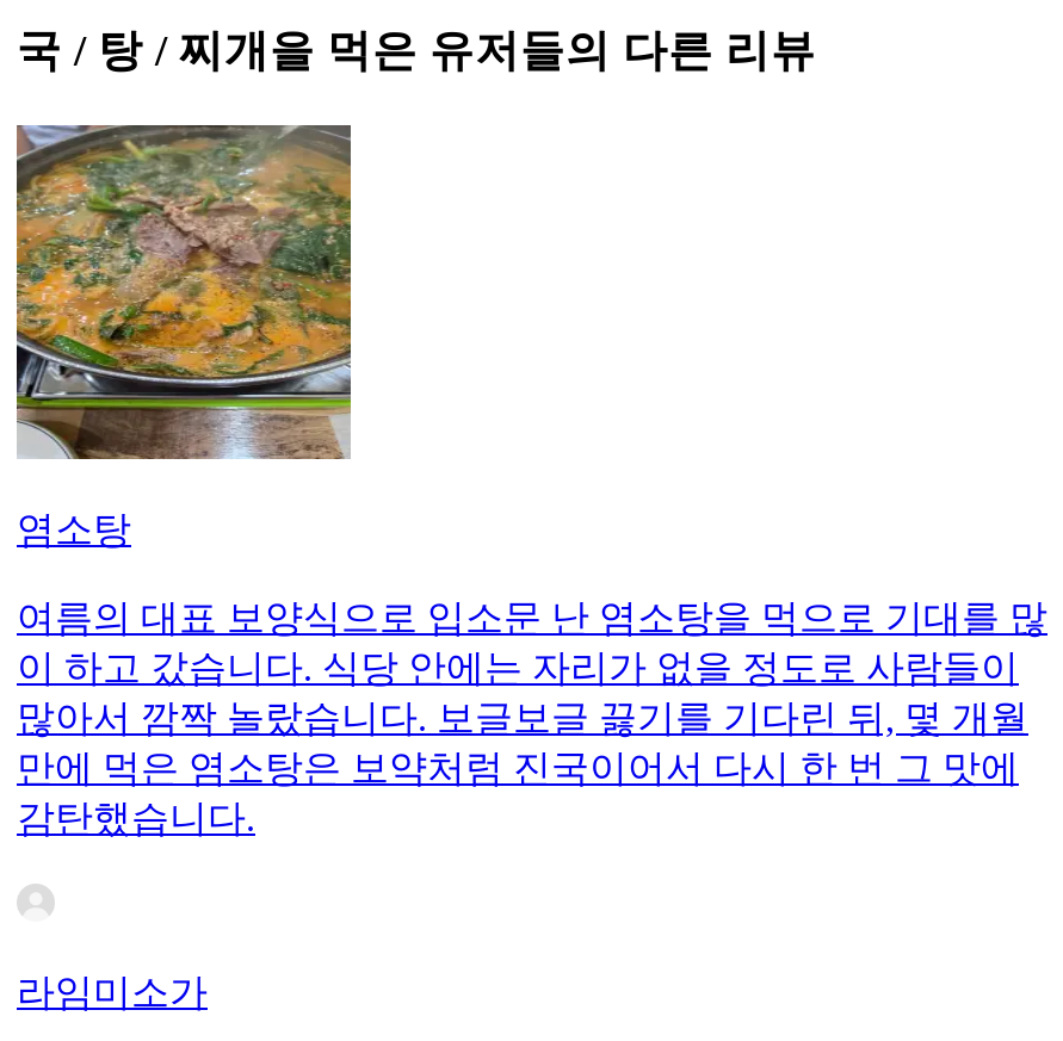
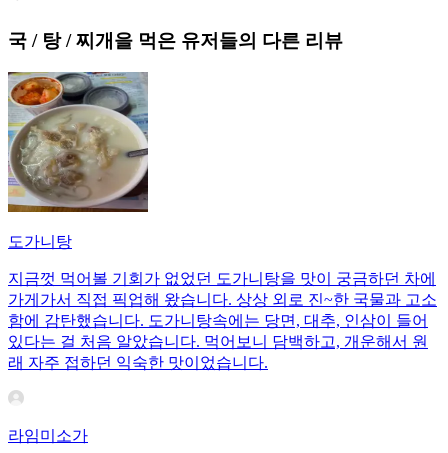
- [image]
- 염소탕
+ [image]
+ 도가니탕

- 여름의 대표 보양식으로 입소문 난 염소탕을 먹으로 기대를 많
- 이 하고 갔습니다. 식당 안에는 자리가 없을 정도로 사람들이
- 많아서 깜짝 놀랐습니다. 보글보글 끓기를 기다린 뒤, 몇 개월
- 만에 먹은 염소탕은 보약처럼 진국이어서 다시 한 번 그 맛에
- 감탄했습니다.
+ 지금껏 먹어볼 기회가 없었던 도가니탕을 맛이 궁금하던 차에
+ 가게가서 직접 픽업해 왔습니다. 상상 외로 진~한 국물과 고소
+ 함에 감탄했습니다. 도가니탕속에는 당면, 대추, 인삼이 들어
+ 있다는 걸 처음 알았습니다. 먹어보니 담백하고, 개운해서 원
+ 래 자주 접하던 익숙한 맛이었습니다.
